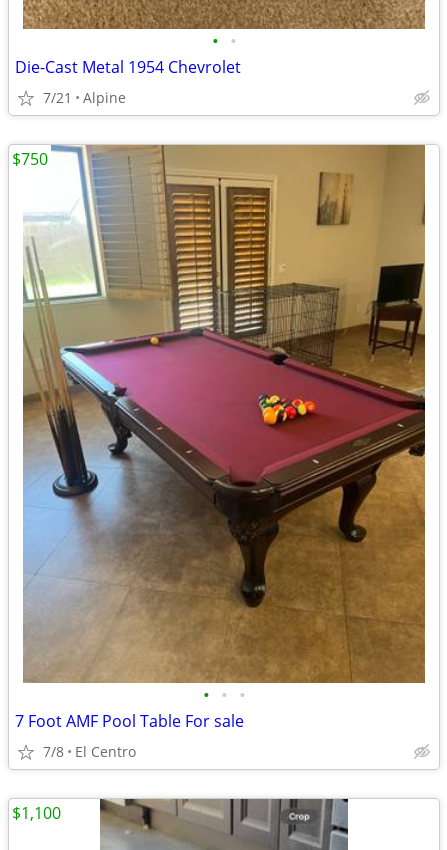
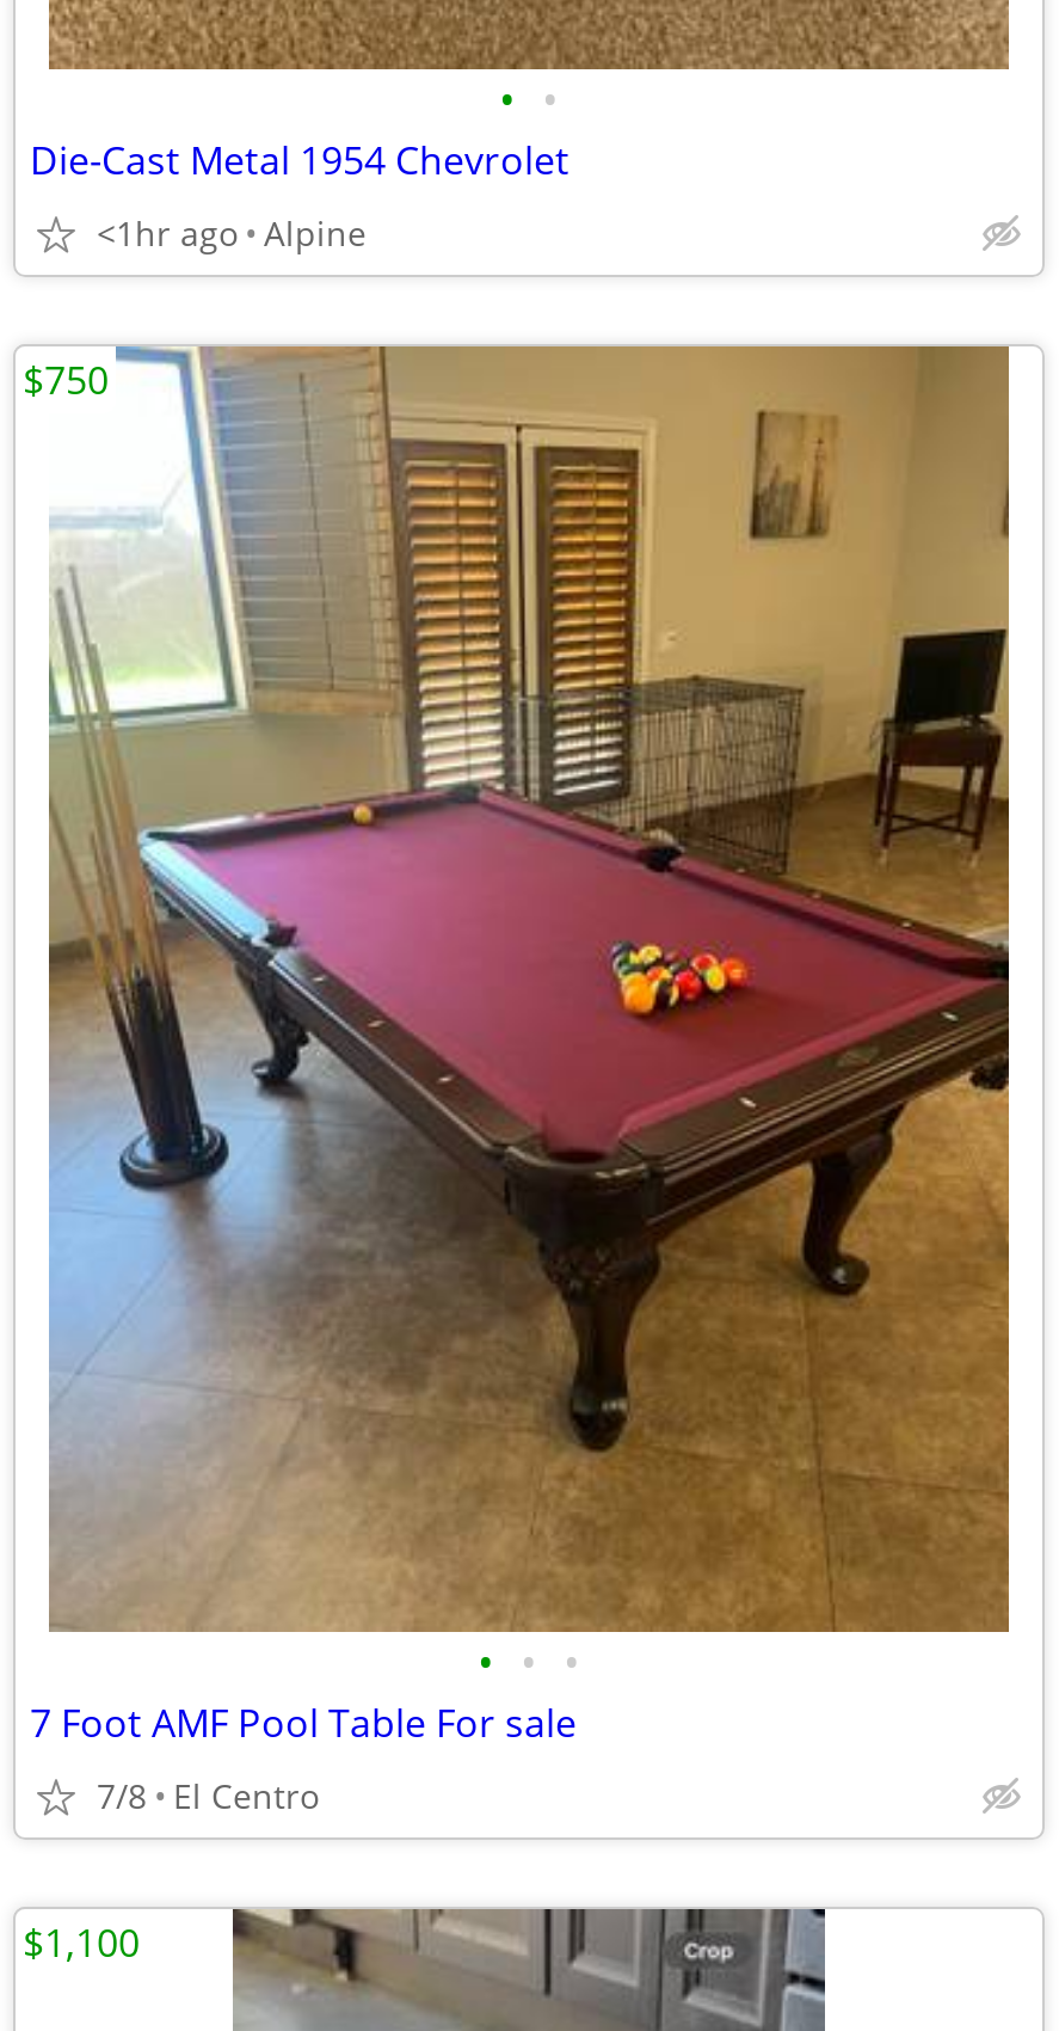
- 7/21 Alpine
+ <1hr ago Alpine
